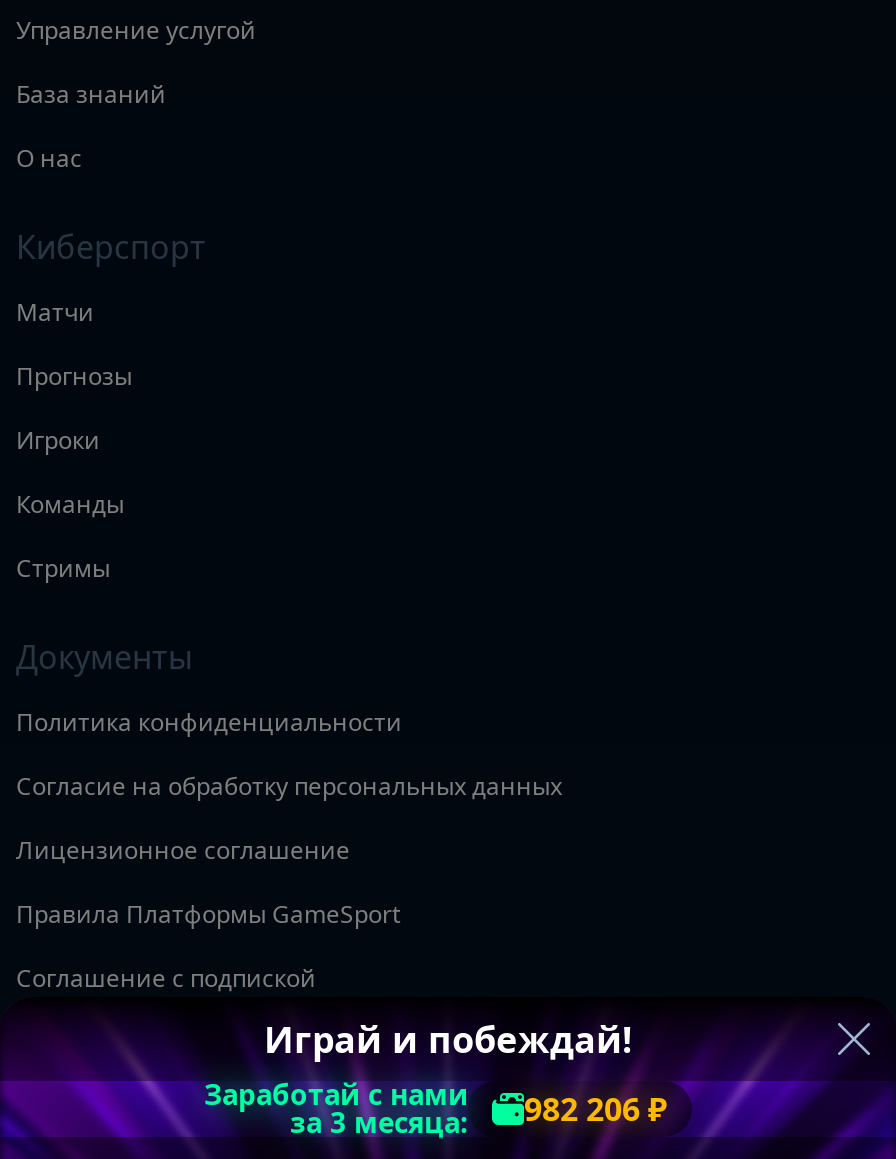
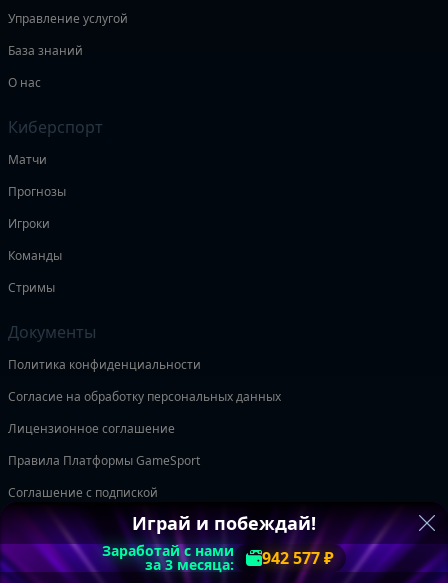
- 982 206 ₽
+ 942 577 ₽
